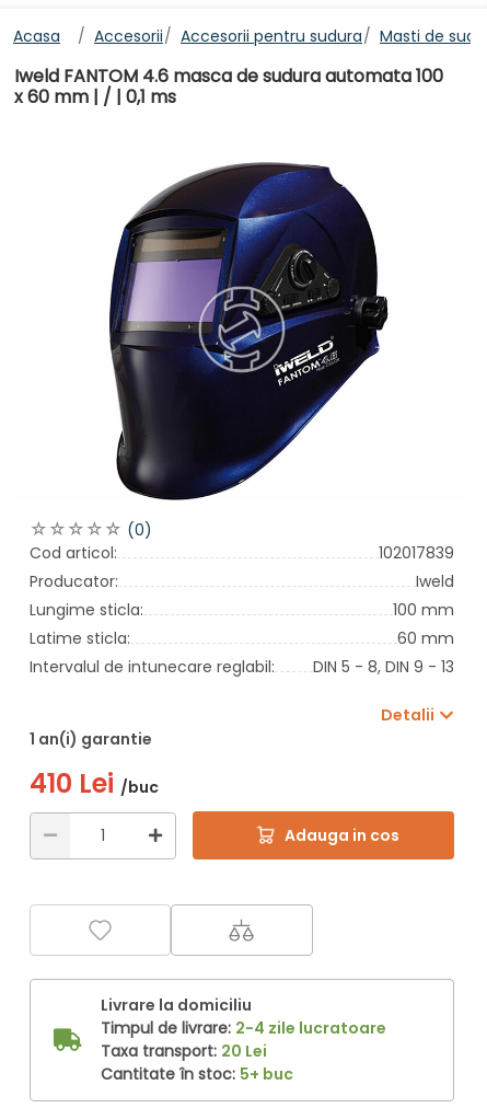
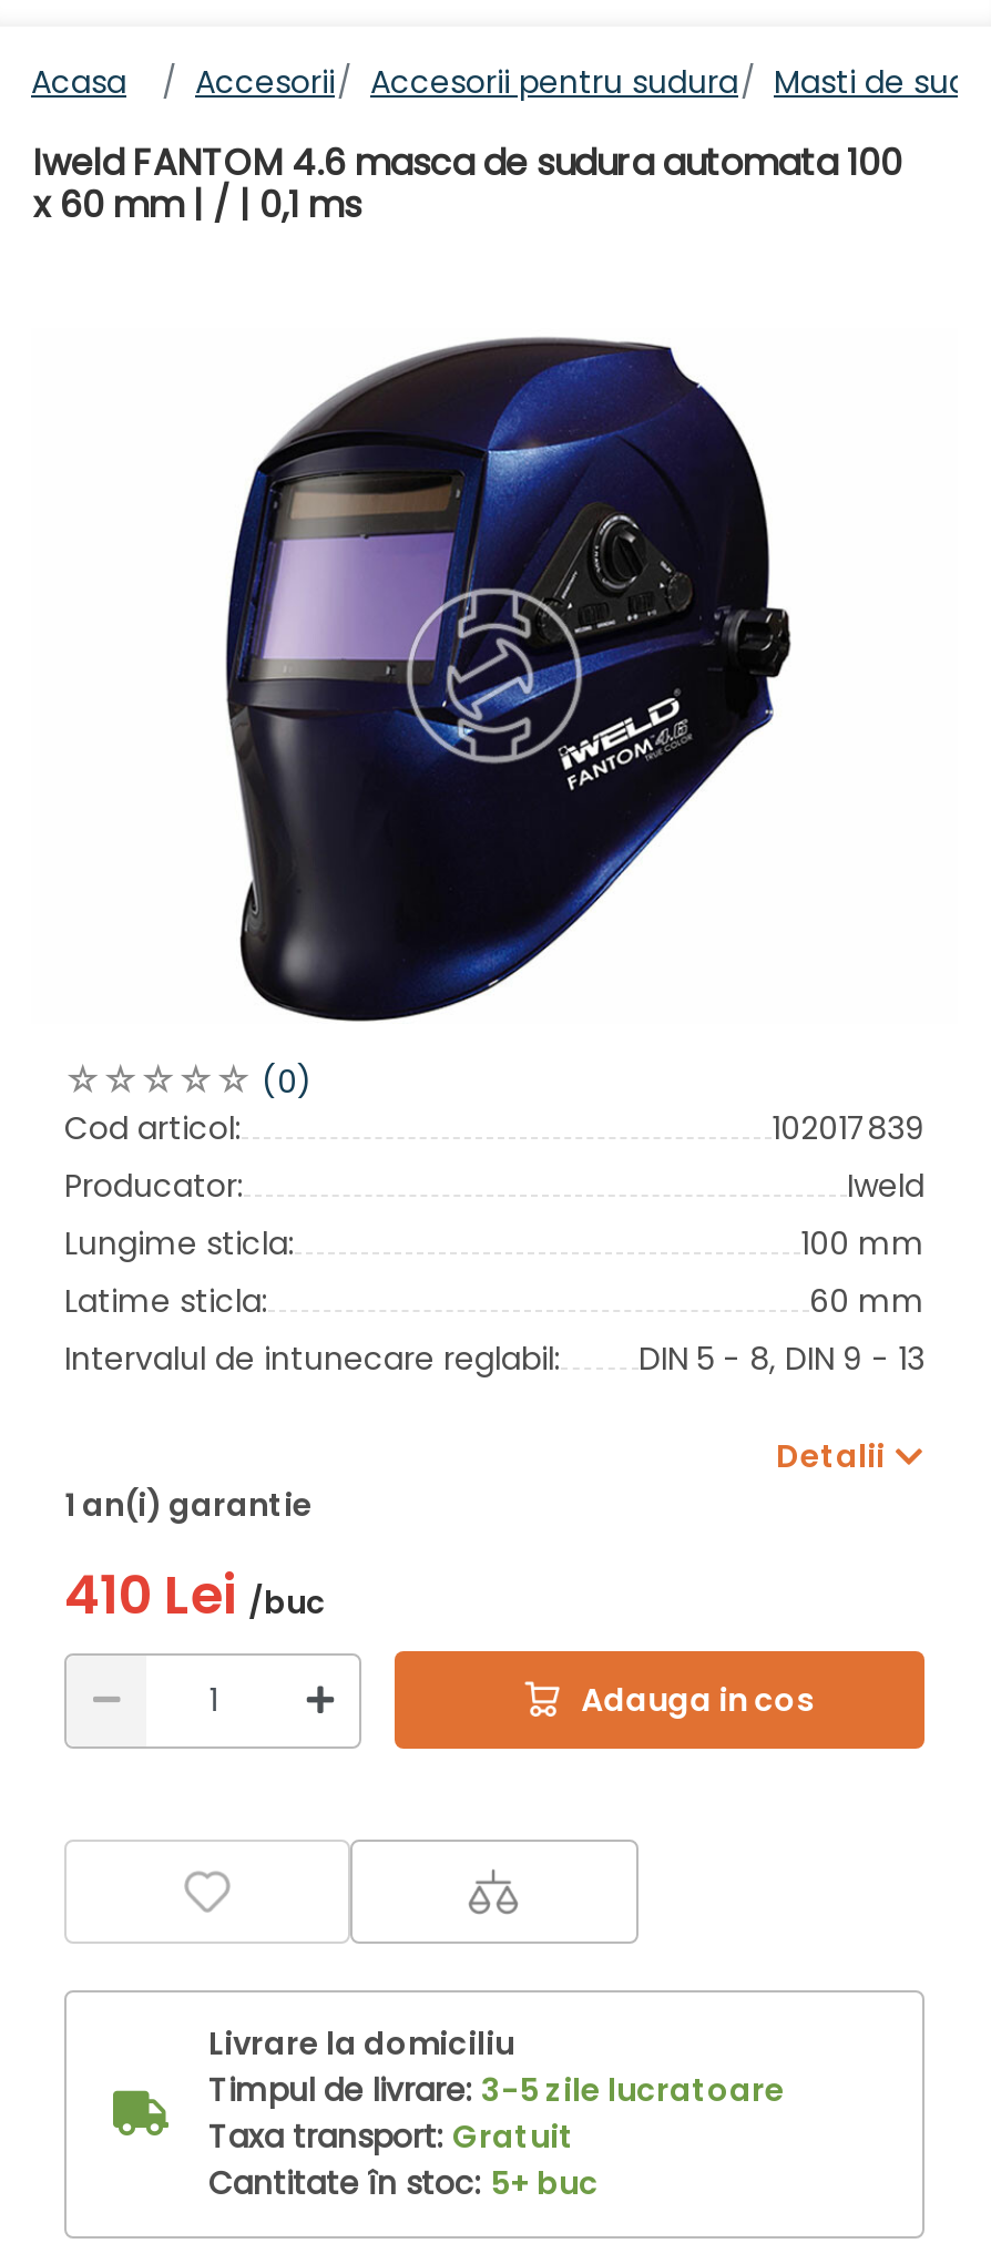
- Timpul de livrare: 2-4 zile lucratoare
- Taxa transport: 20 Lei
+ Timpul de livrare: 3-5 zile lucratoare
+ Taxa transport: Gratuit
